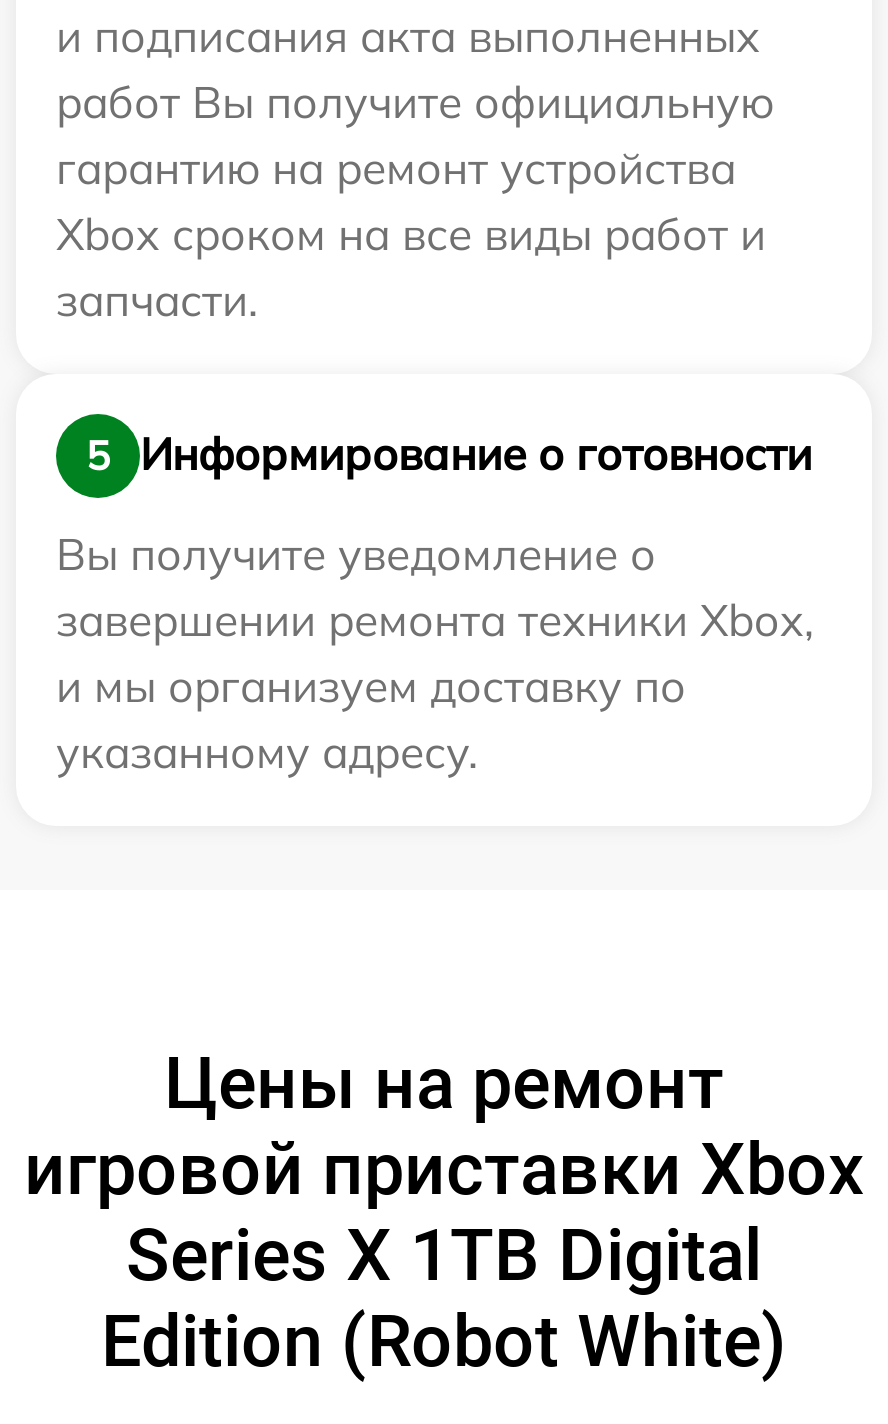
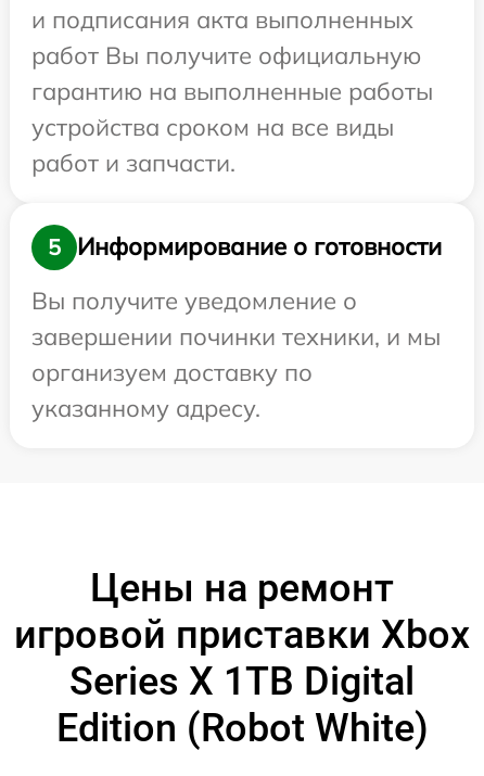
- гарантию на ремонт устройства
- Xbox сроком на все виды работ и
- запчасти.
+ гарантию на выполненные работы
+ устройства сроком на все виды
+ работ и запчасти.

- завершении ремонта техники Xbox,
- и мы организуем доставку по
+ завершении починки техники, и мы
+ организуем доставку по
